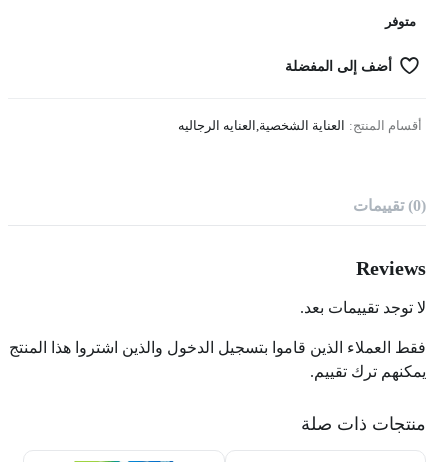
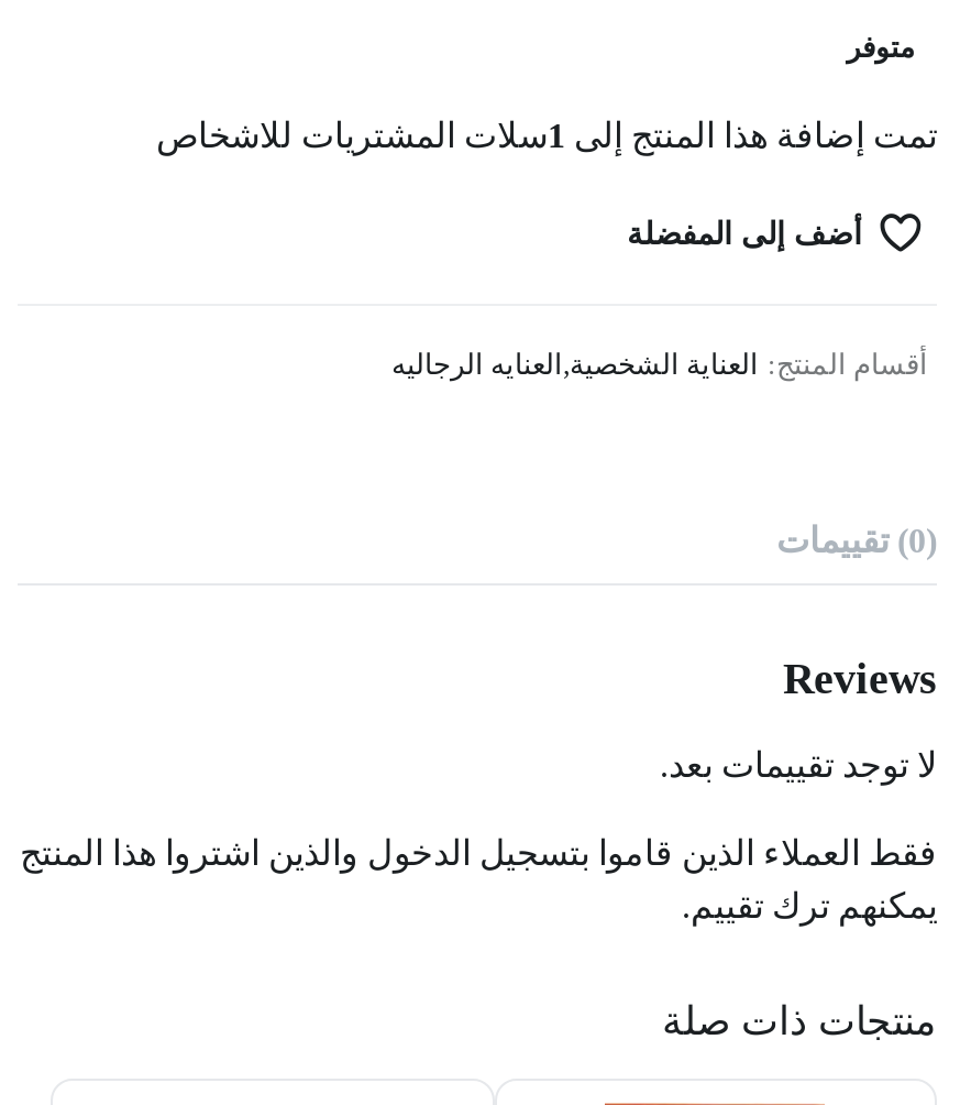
+ تمت إضافة هذا المنتج إلى 1سلات المشتريات للاشخاص
